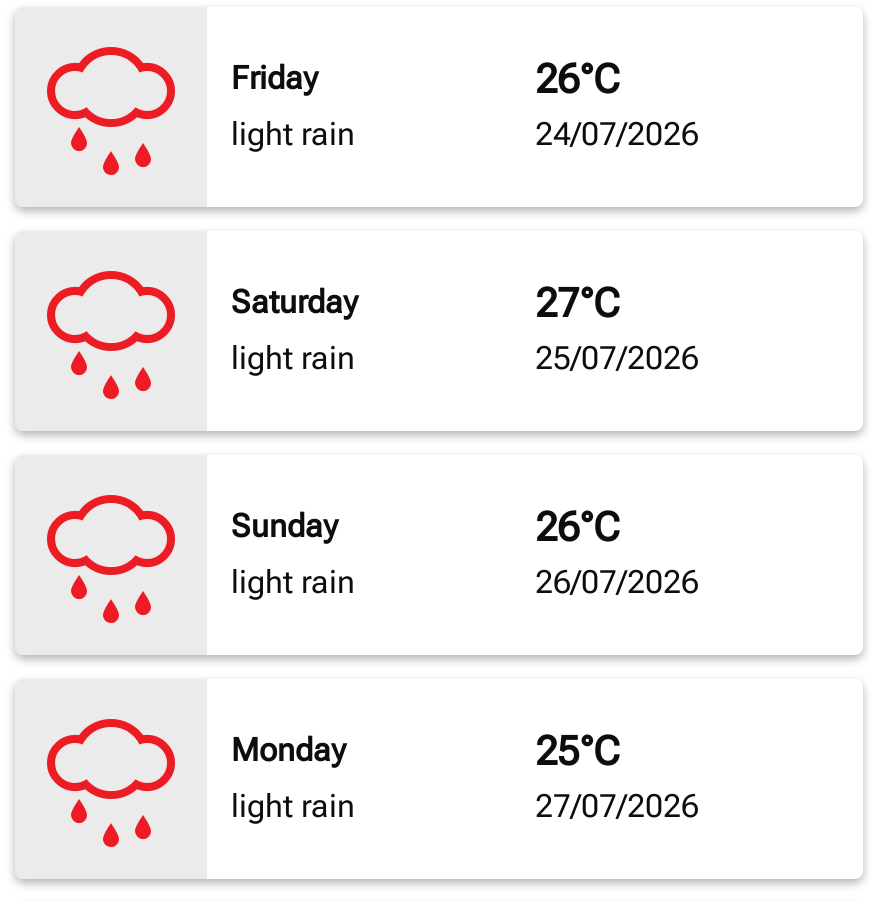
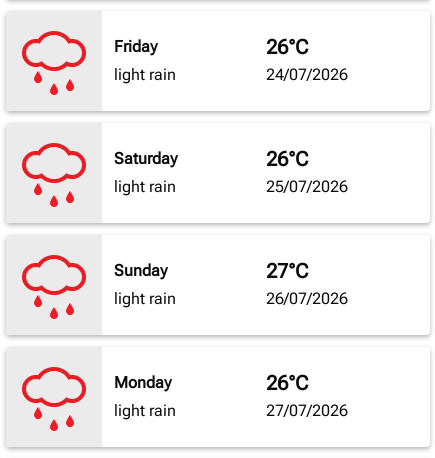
- 27°C
+ 26°C

- 26°C
+ 27°C

- 25°C
+ 26°C
